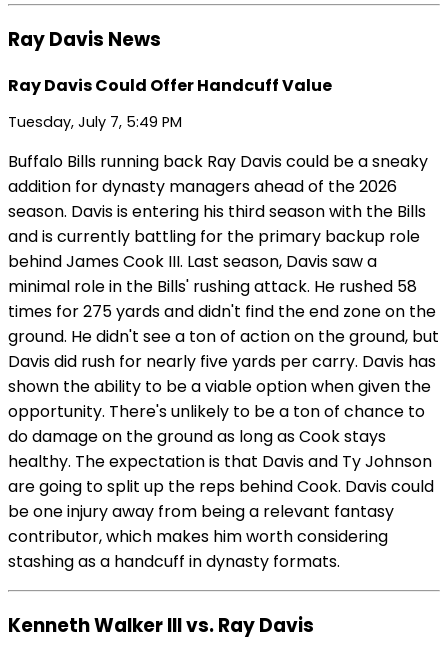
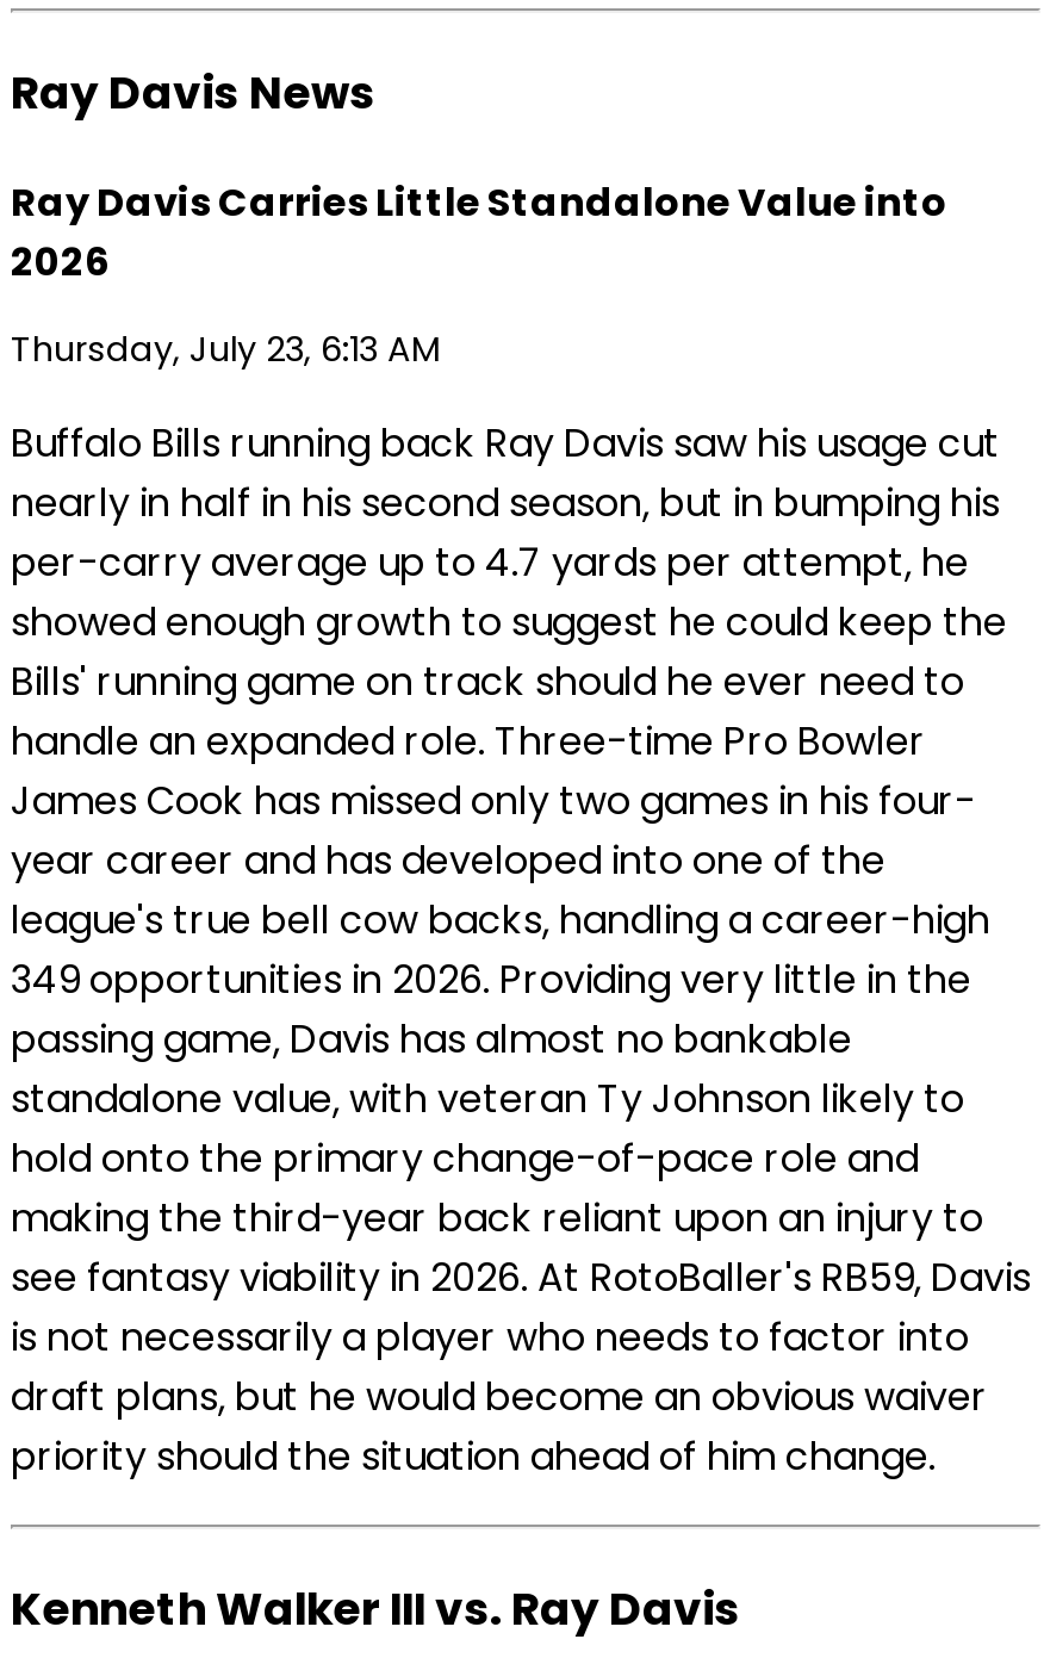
- Ray Davis Could Offer Handcuff Value
+ Ray Davis Carries Little Standalone Value into
+ 2026

- Tuesday, July 7, 5:49 PM
+ Thursday, July 23, 6:13 AM

- Buffalo Bills running back Ray Davis could be a sneaky
- addition for dynasty managers ahead of the 2026
- season. Davis is entering his third season with the Bills
- and is currently battling for the primary backup role
- behind James Cook III. Last season, Davis saw a
- minimal role in the Bills' rushing attack. He rushed 58
- times for 275 yards and didn't find the end zone on the
- ground. He didn't see a ton of action on the ground, but
- Davis did rush for nearly five yards per carry. Davis has
- shown the ability to be a viable option when given the
- opportunity. There's unlikely to be a ton of chance to
- do damage on the ground as long as Cook stays
- healthy. The expectation is that Davis and Ty Johnson
- are going to split up the reps behind Cook. Davis could
- be one injury away from being a relevant fantasy
- contributor, which makes him worth considering
- stashing as a handcuff in dynasty formats.
+ Buffalo Bills running back Ray Davis saw his usage cut
+ nearly in half in his second season, but in bumping his
+ per-carry average up to 4.7 yards per attempt, he
+ showed enough growth to suggest he could keep the
+ Bills' running game on track should he ever need to
+ handle an expanded role. Three-time Pro Bowler
+ James Cook has missed only two games in his four-
+ year career and has developed into one of the
+ league's true bell cow backs, handling a career-high
+ 349 opportunities in 2026. Providing very little in the
+ passing game, Davis has almost no bankable
+ standalone value, with veteran Ty Johnson likely to
+ hold onto the primary change-of-pace role and
+ making the third-year back reliant upon an injury to
+ see fantasy viability in 2026. At RotoBaller's RB59, Davis
+ is not necessarily a player who needs to factor into
+ draft plans, but he would become an obvious waiver
+ priority should the situation ahead of him change.
